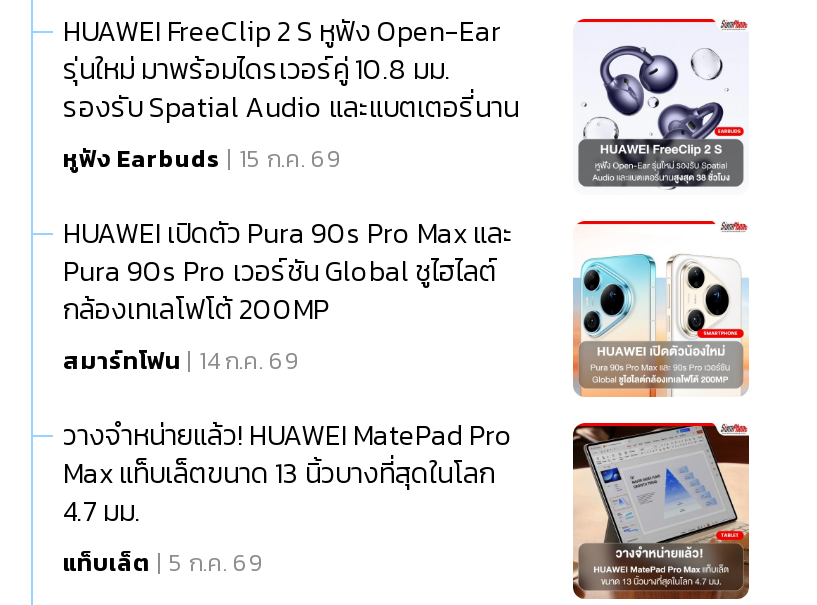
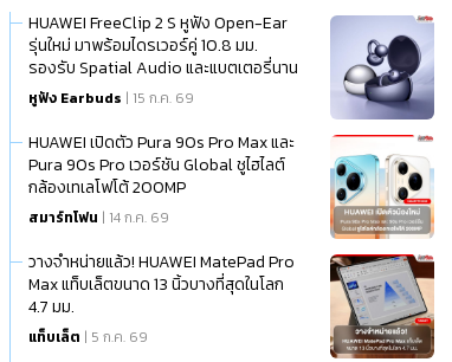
- [image]
+ [image]
